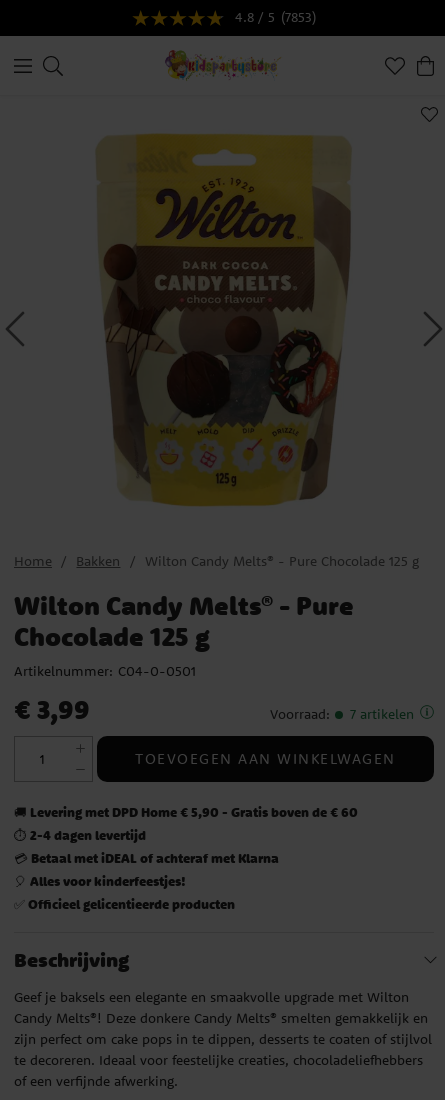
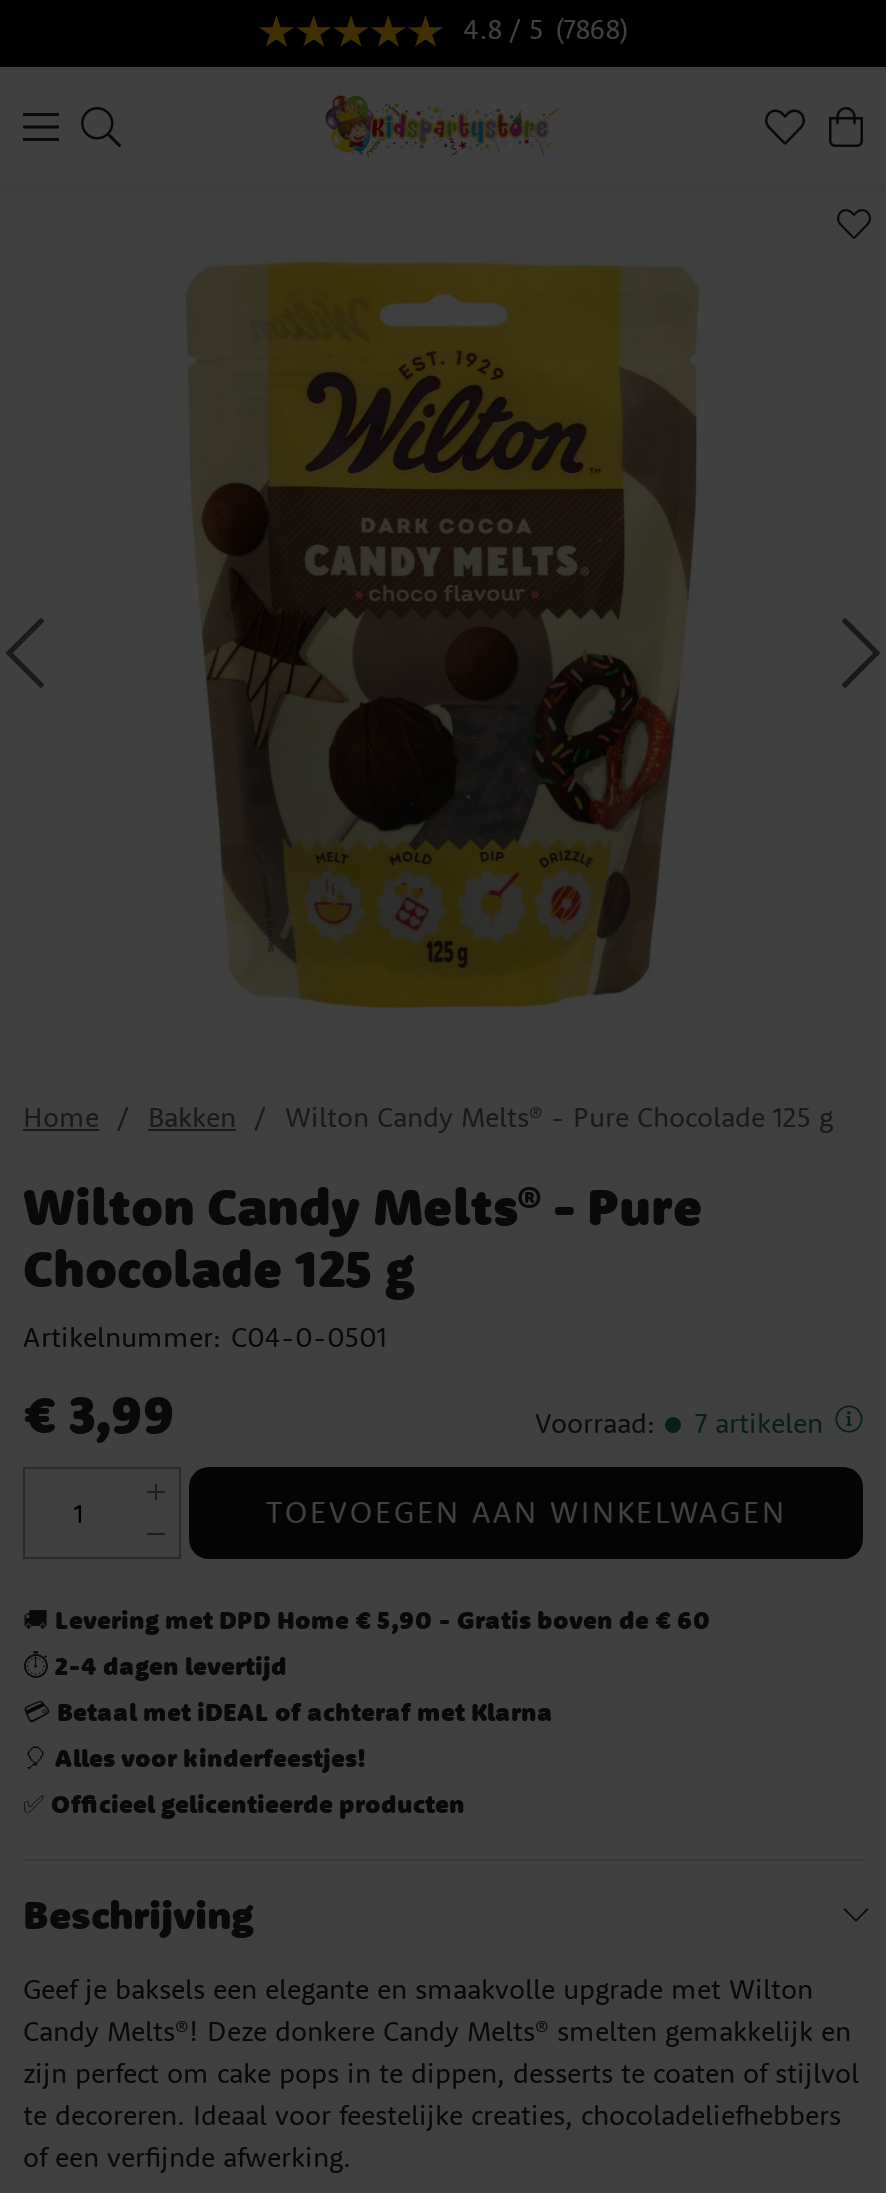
- 4.8 / 5 (7853)
+ 4.8 / 5 (7868)
